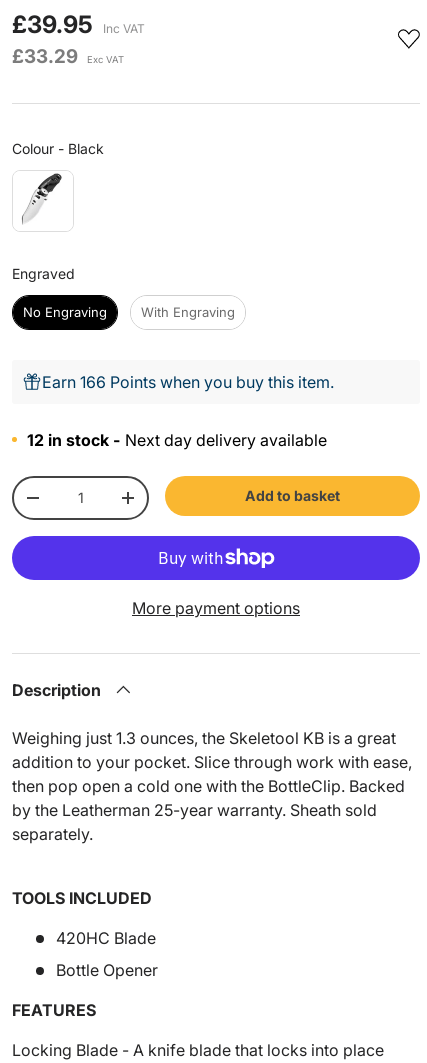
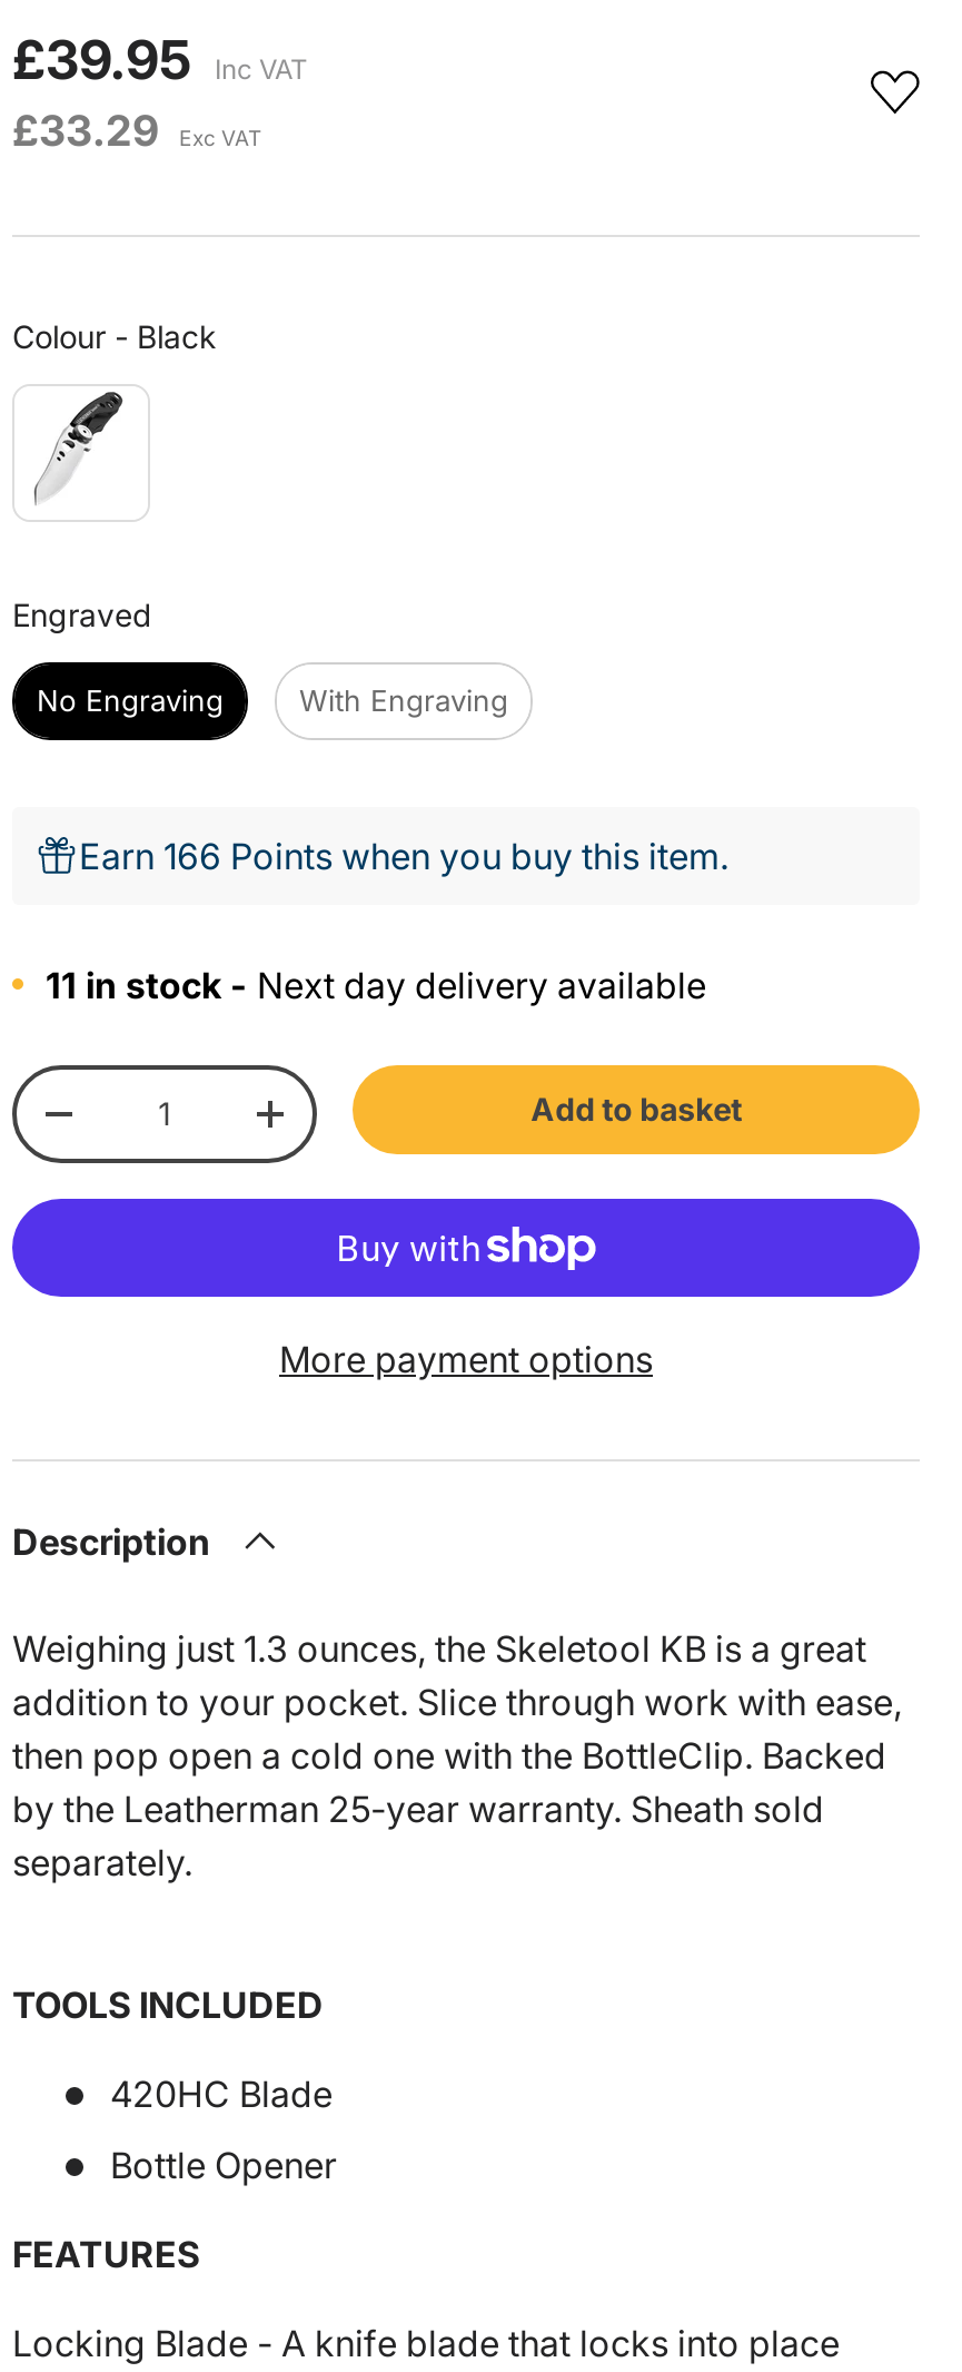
- 12 in stock - Next day delivery available
+ 11 in stock - Next day delivery available
